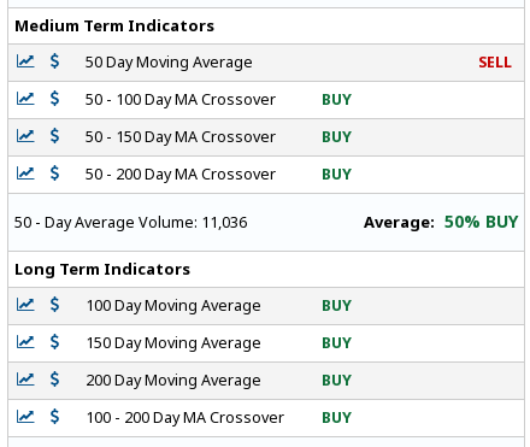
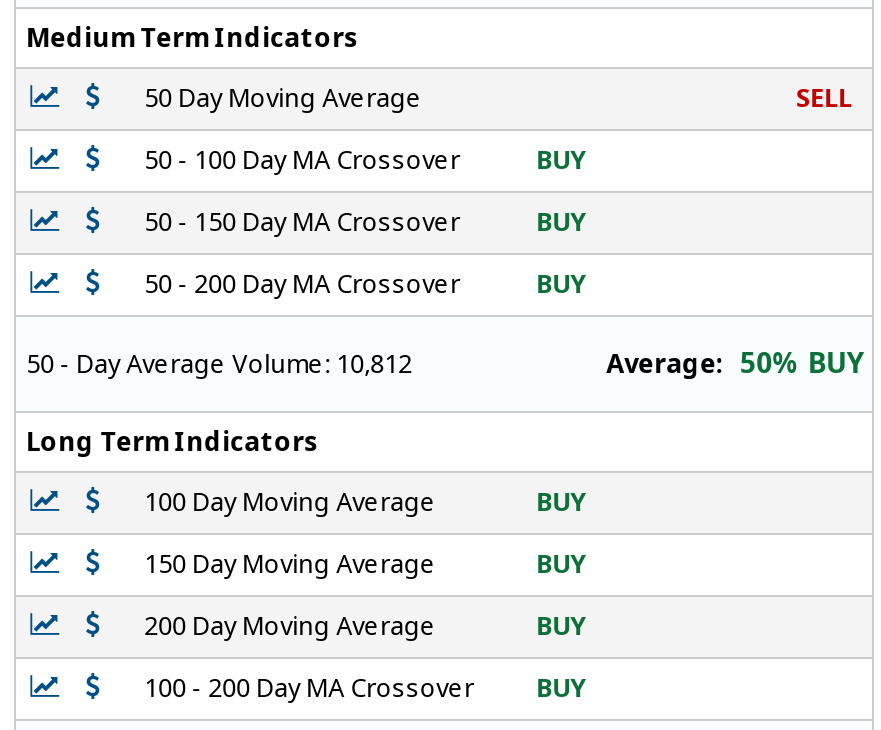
- 50 - Day Average Volume: 11,036
+ 50 - Day Average Volume: 10,812
